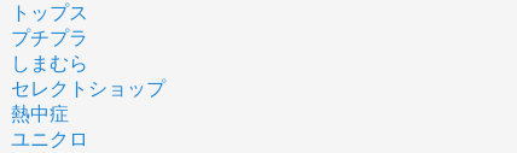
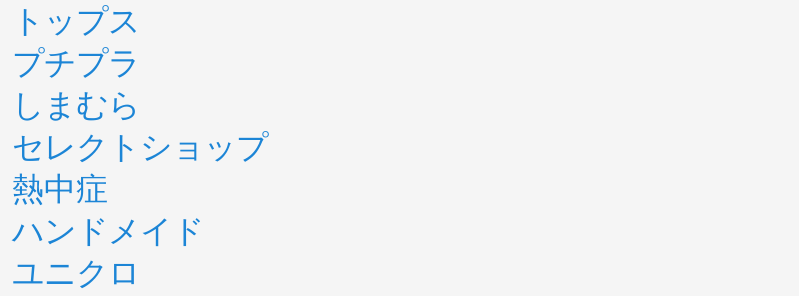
+ ハンドメイド
